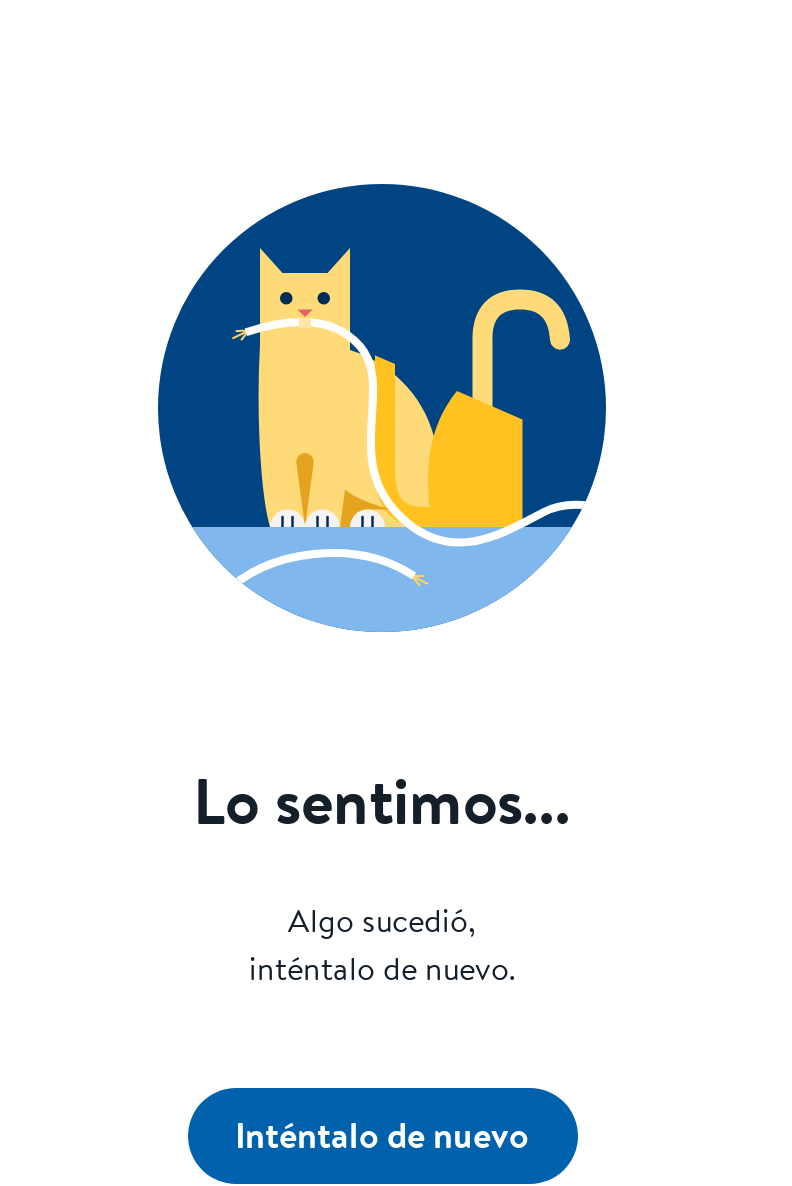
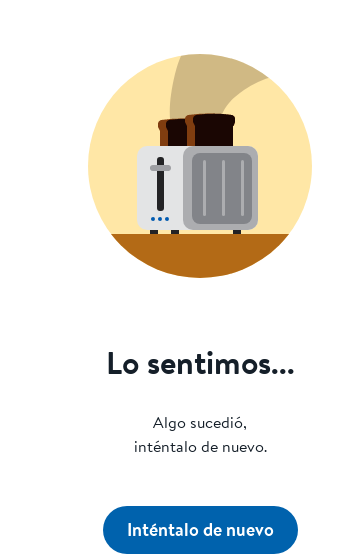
- [image]
+ [image]
